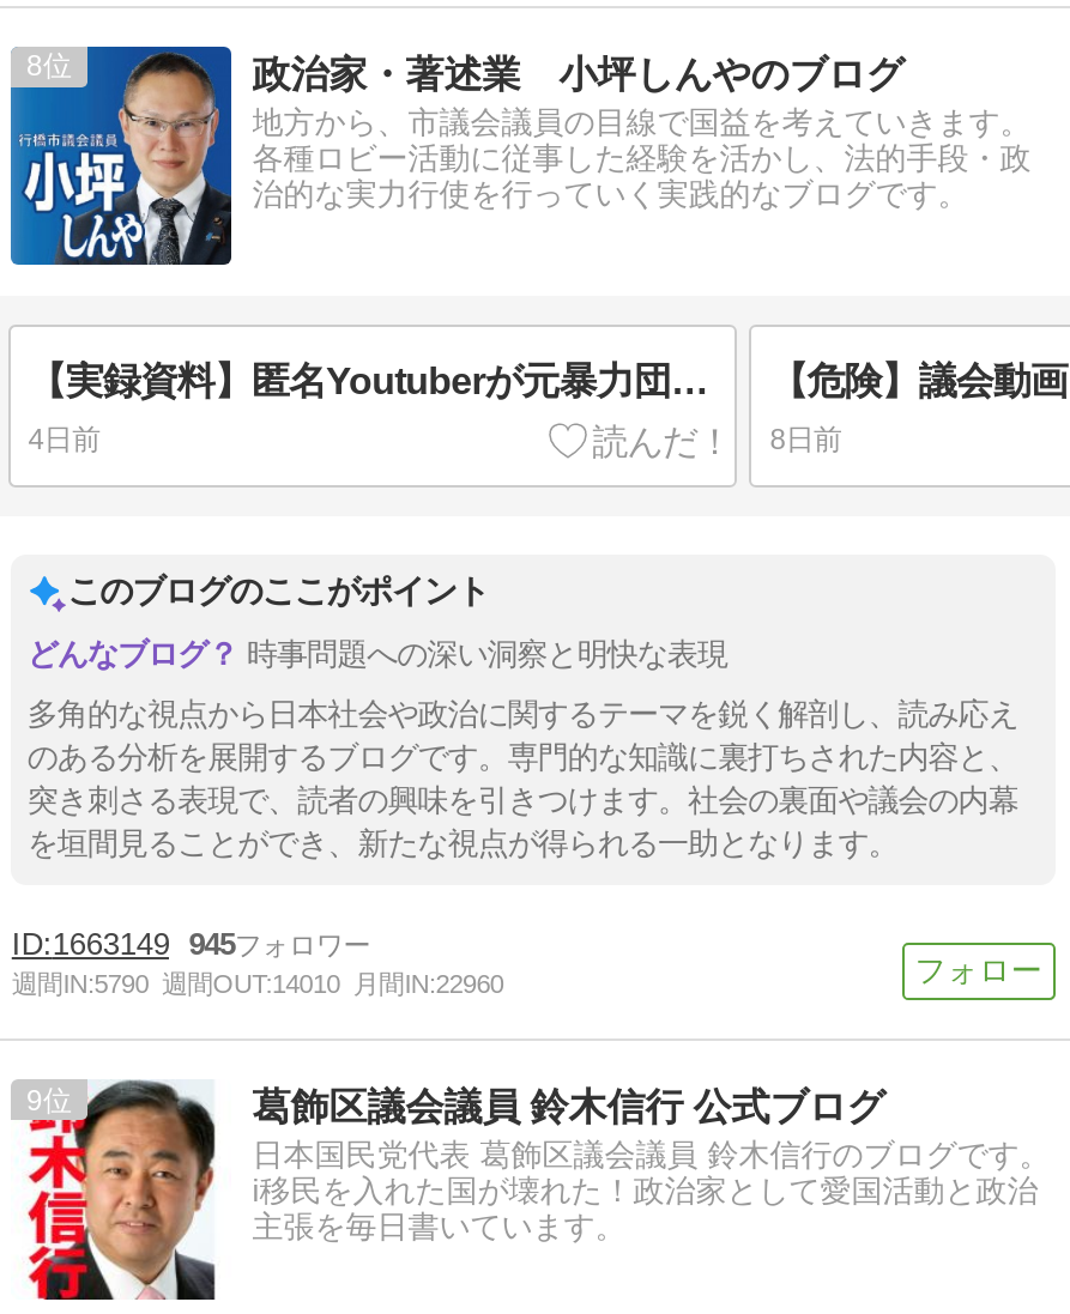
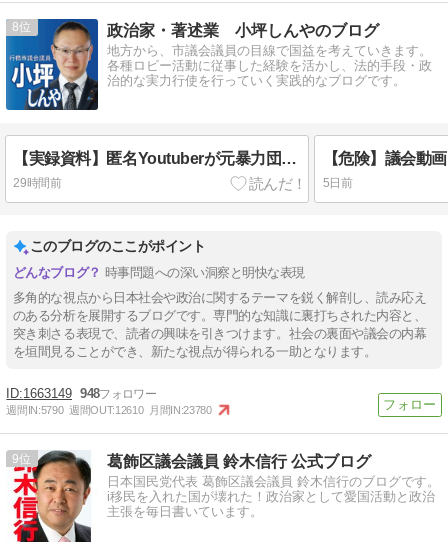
- 4日前
- 8日前
+ 29時間前
+ 5日前

- 1663149 945
+ 1663149 948

- 週間IN:5790 週間OUT:14010 月間IN:22960
+ 週間IN:5790 週間OUT:12610 月間IN:23780
